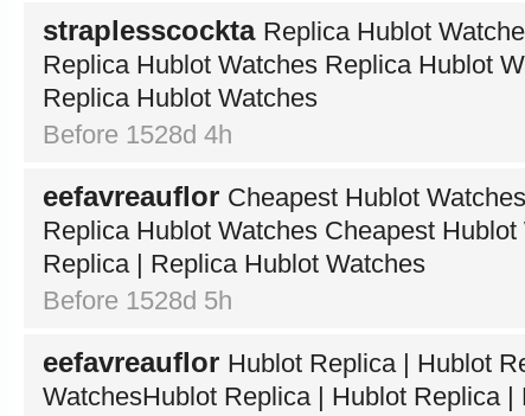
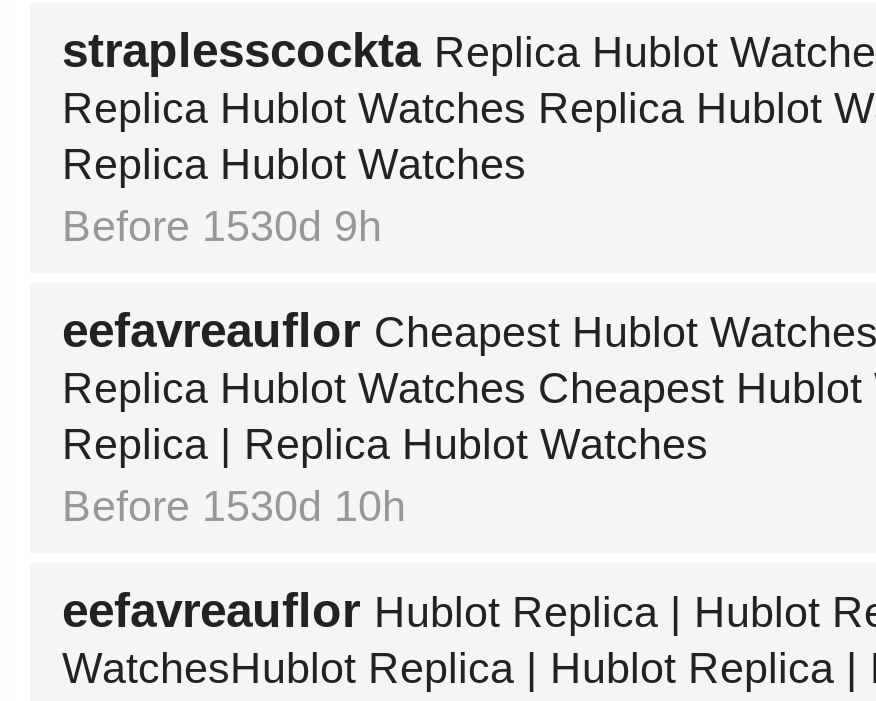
- Before 1528d 4h
+ Before 1530d 9h

- Before 1528d 5h
+ Before 1530d 10h
